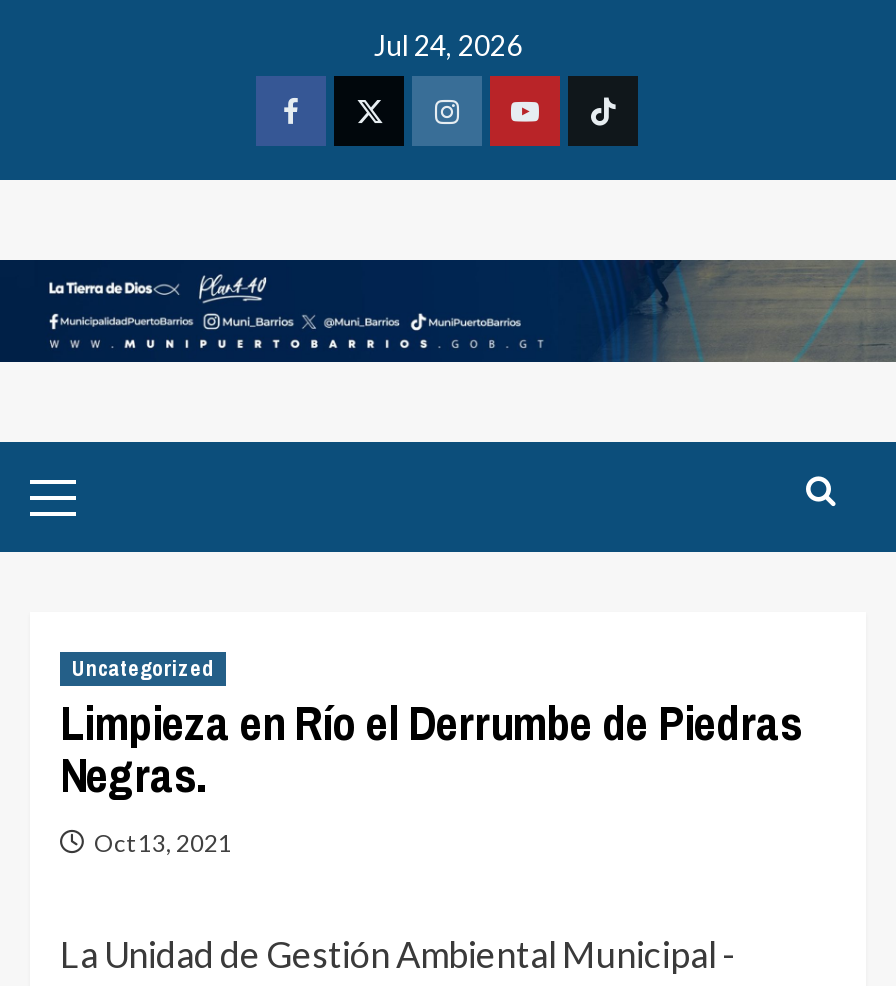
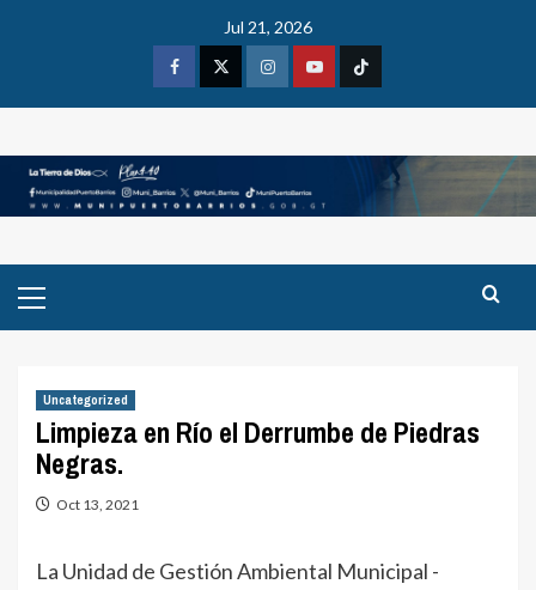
- Jul 24, 2026
+ Jul 21, 2026
